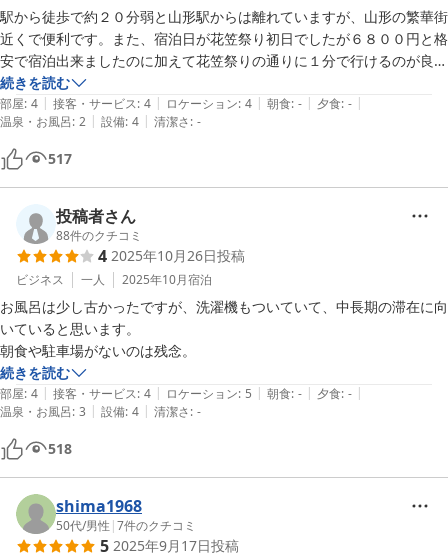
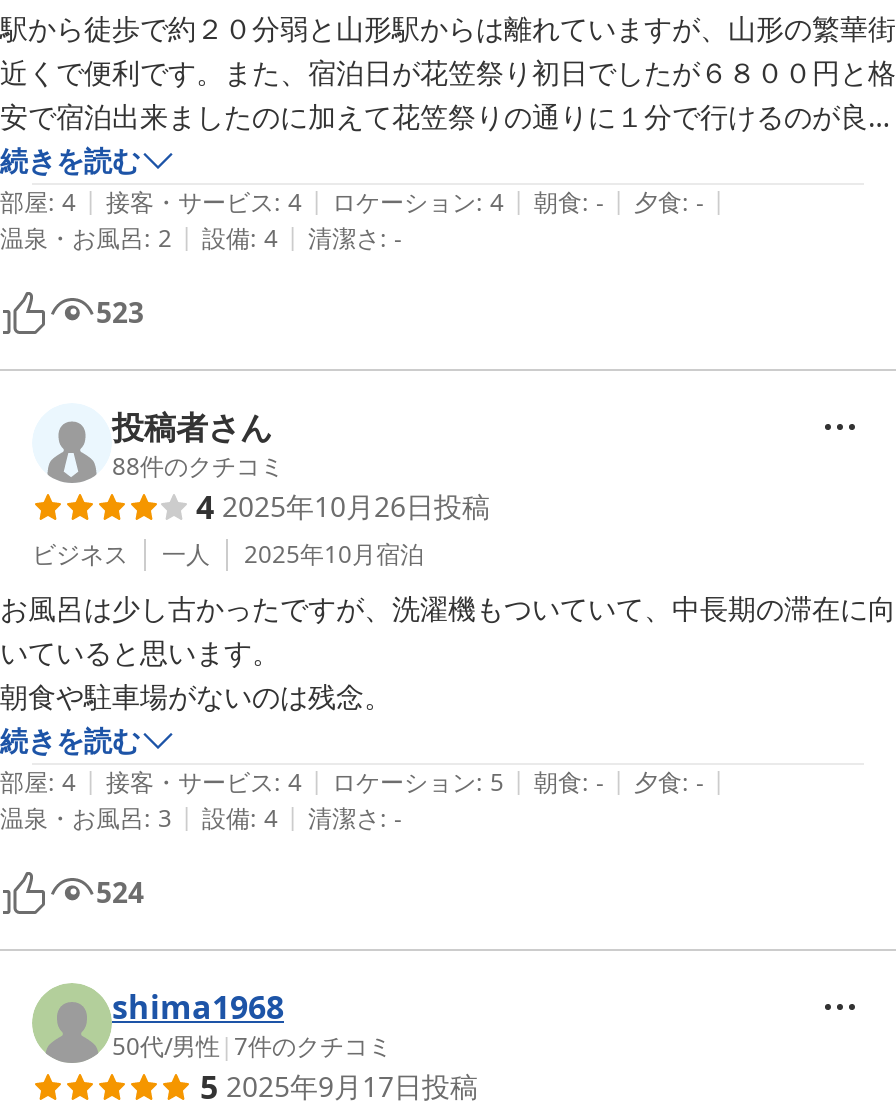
- 517
+ 523

- 518
+ 524
